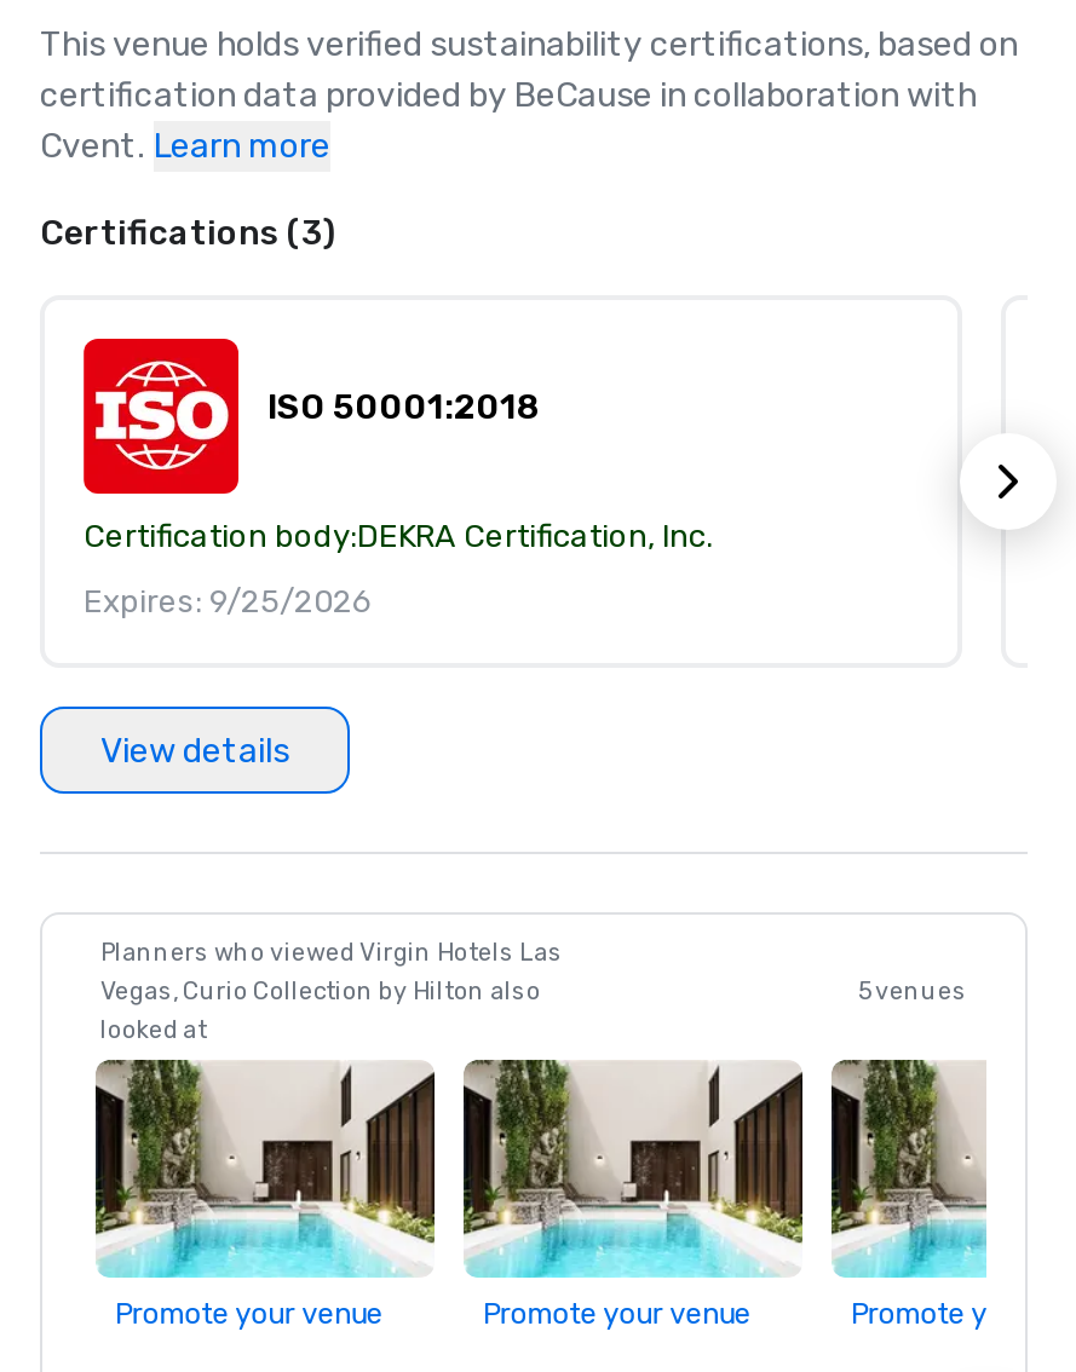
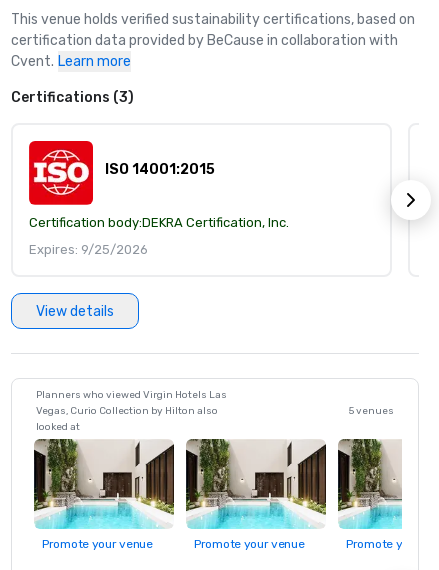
- ISO 50001:2018
+ ISO 14001:2015
